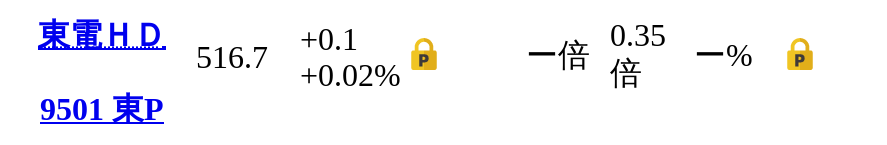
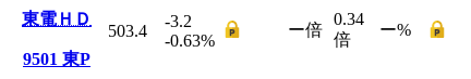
- +0.1
+ -3.2

- 0.35
+ 0.34

- 516.7
+ 503.4

- +0.02%
+ -0.63%
